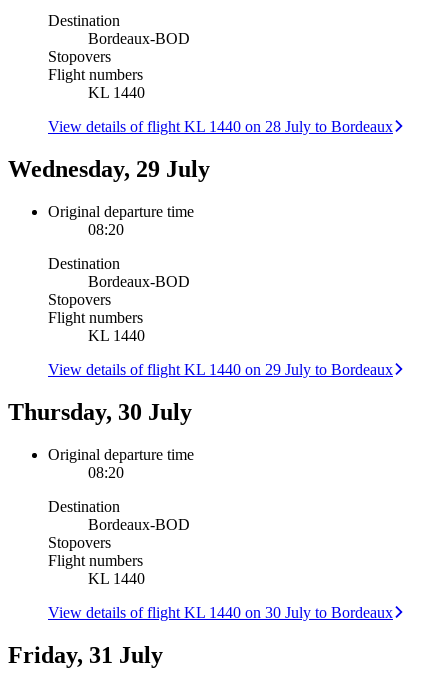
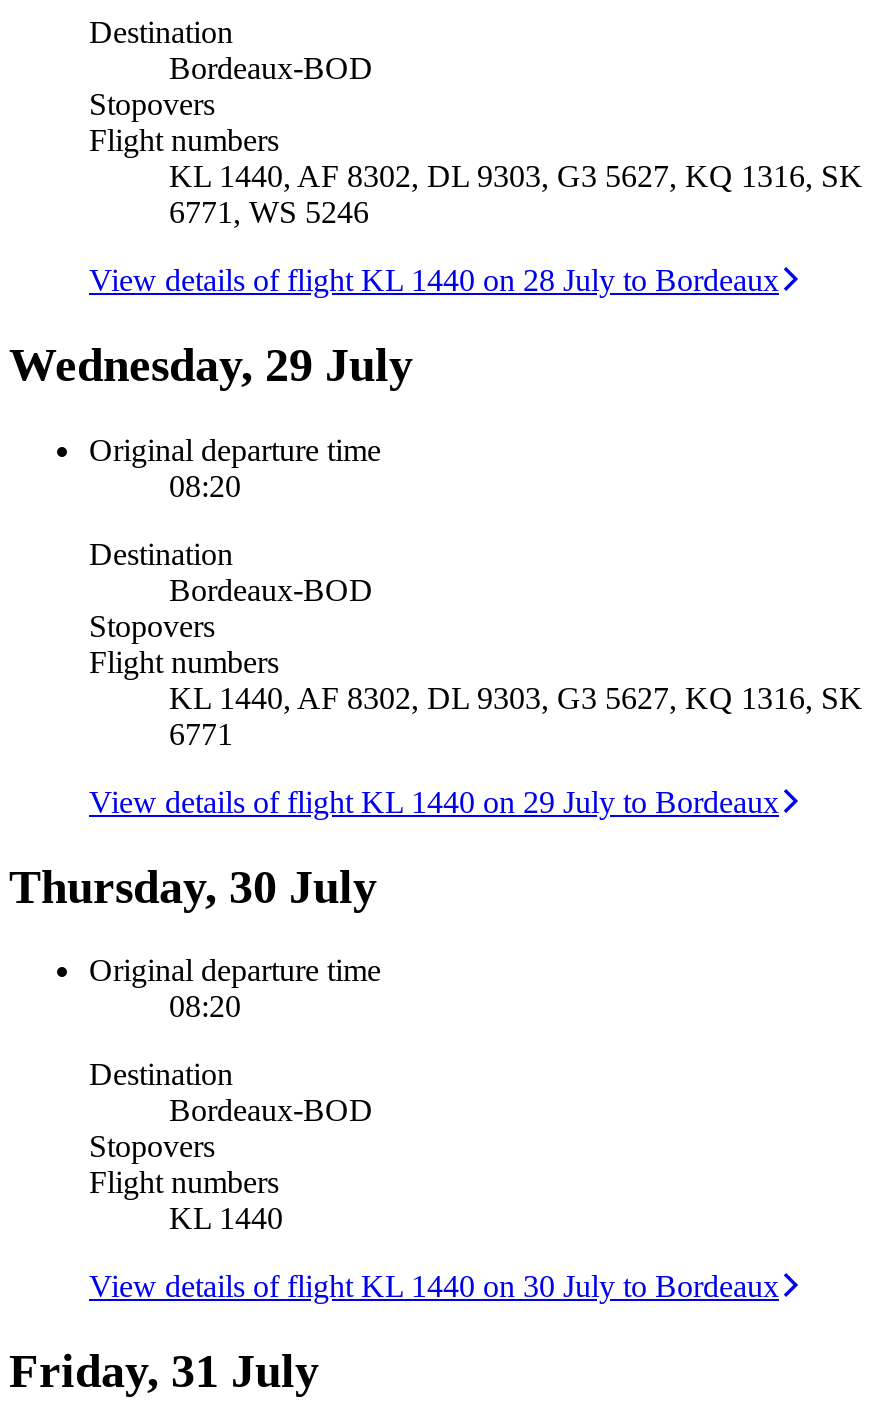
- KL 1440
+ KL 1440, AF 8302, DL 9303, G3 5627, KQ 1316, SK
+ 6771, WS 5246

- KL 1440
+ KL 1440, AF 8302, DL 9303, G3 5627, KQ 1316, SK
+ 6771
